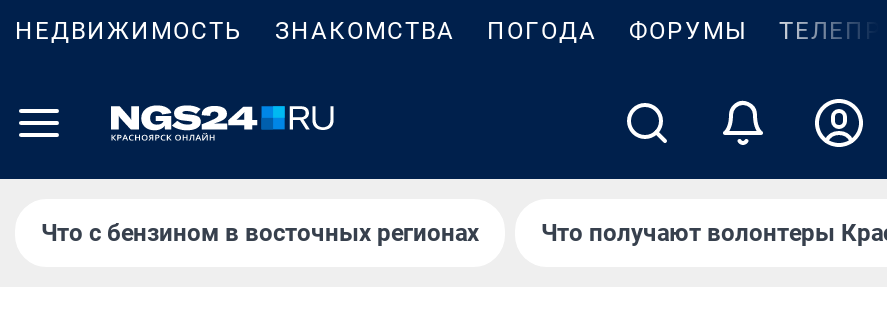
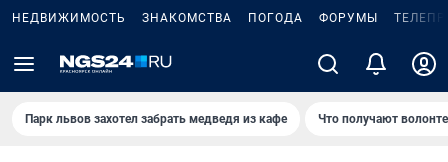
- Что с бензином в восточных регионах
+ Парк львов захотел забрать медведя из кафе
